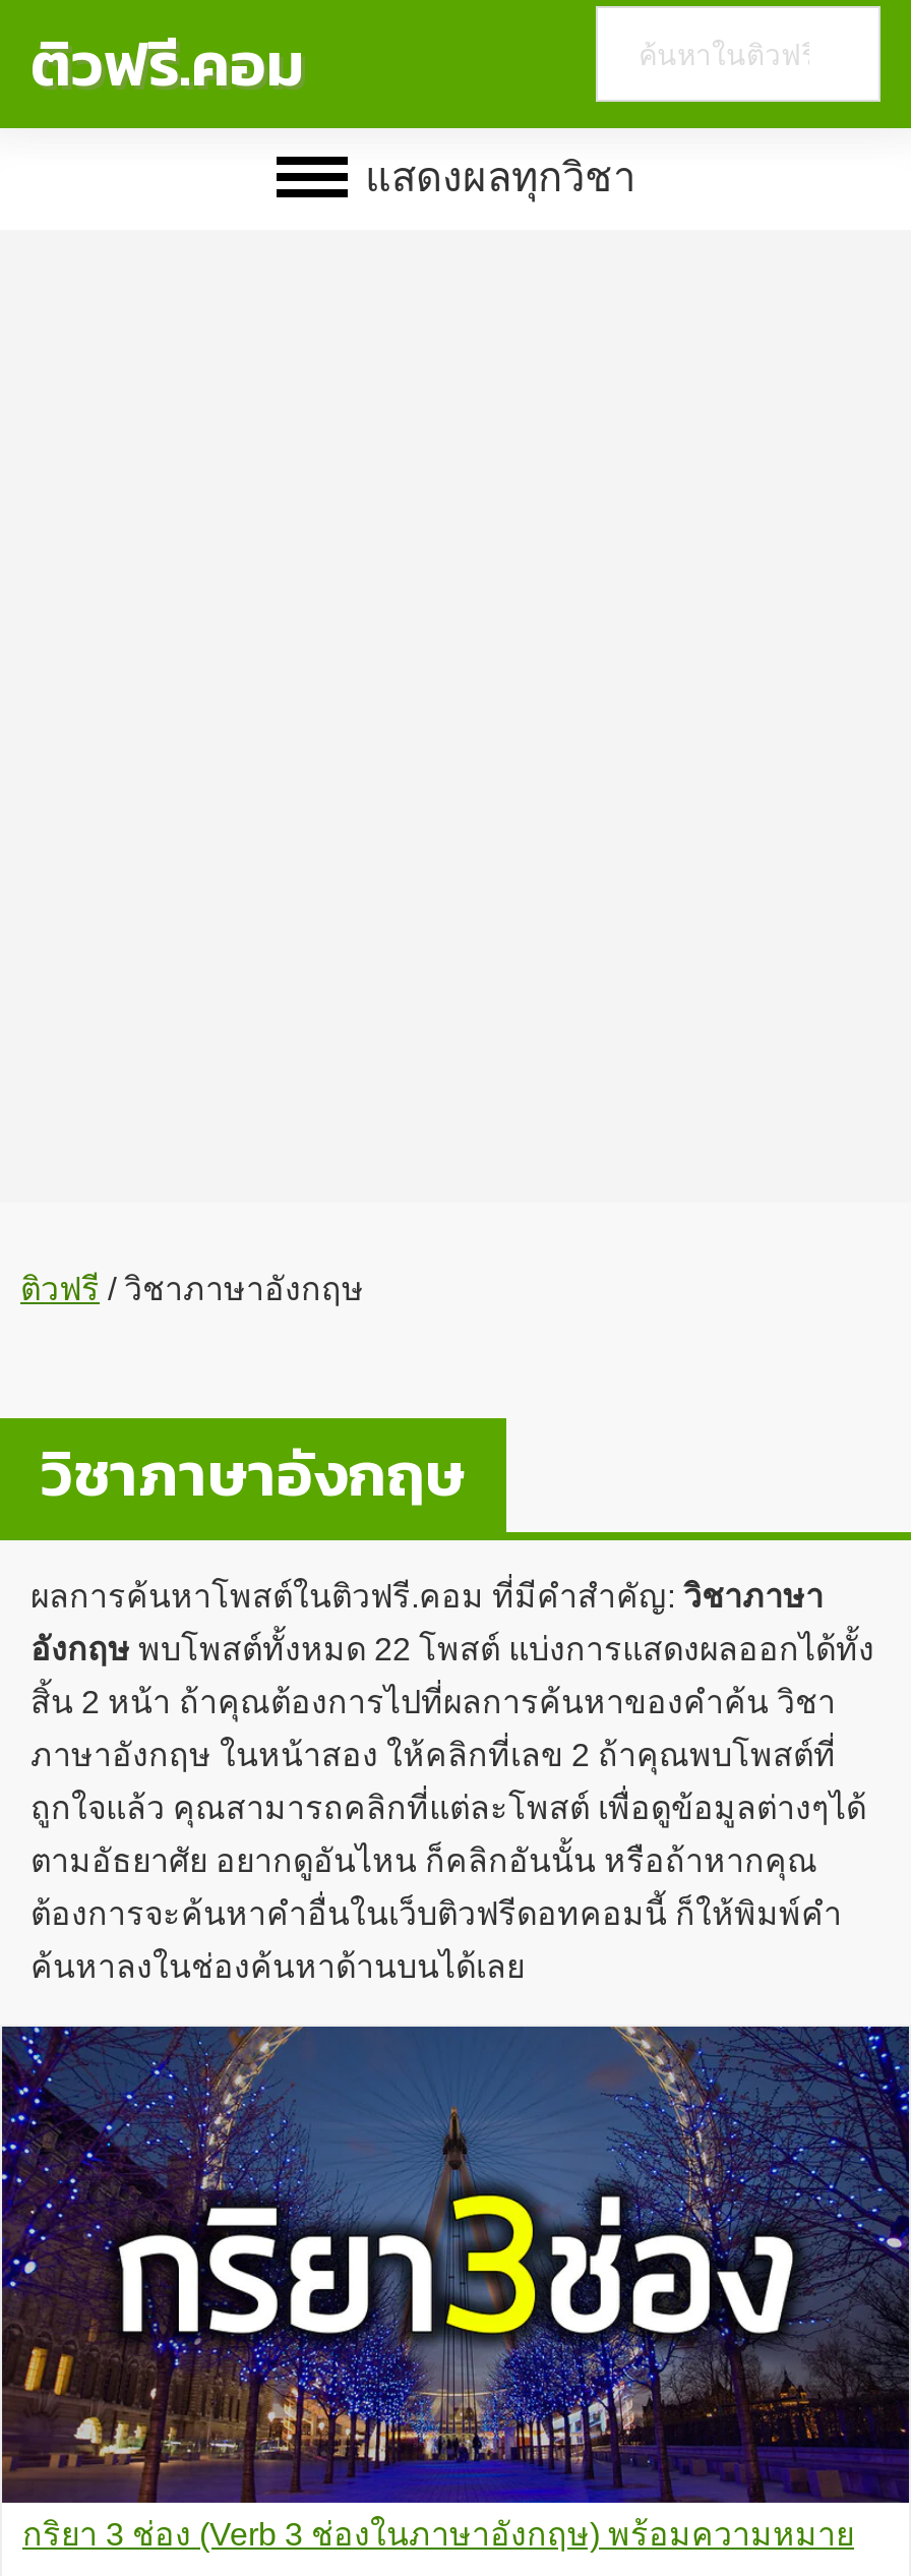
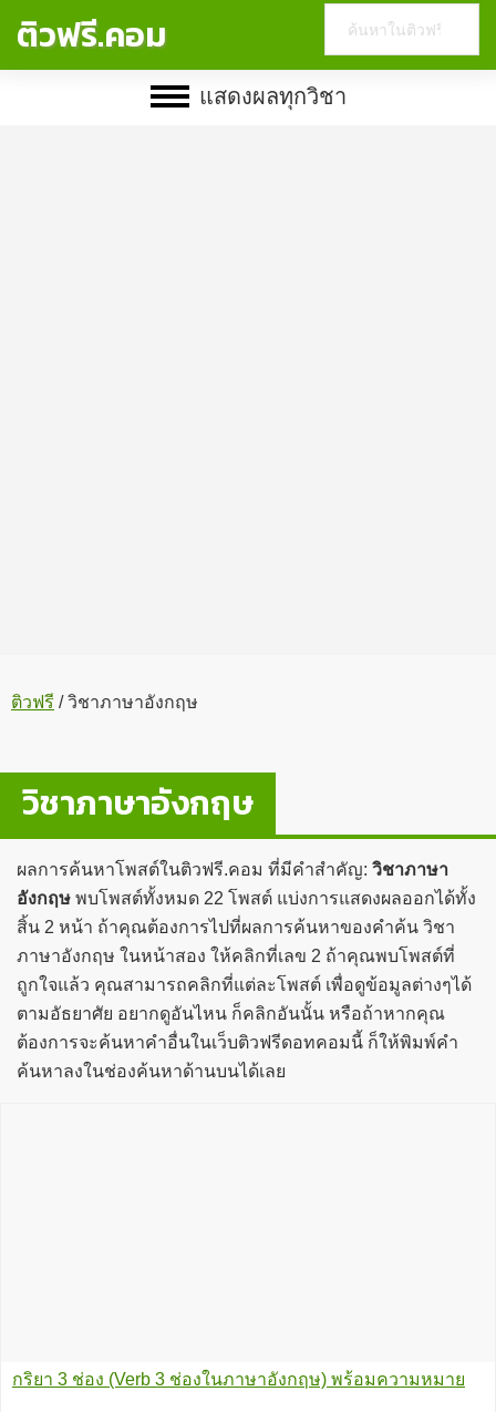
- [image]
